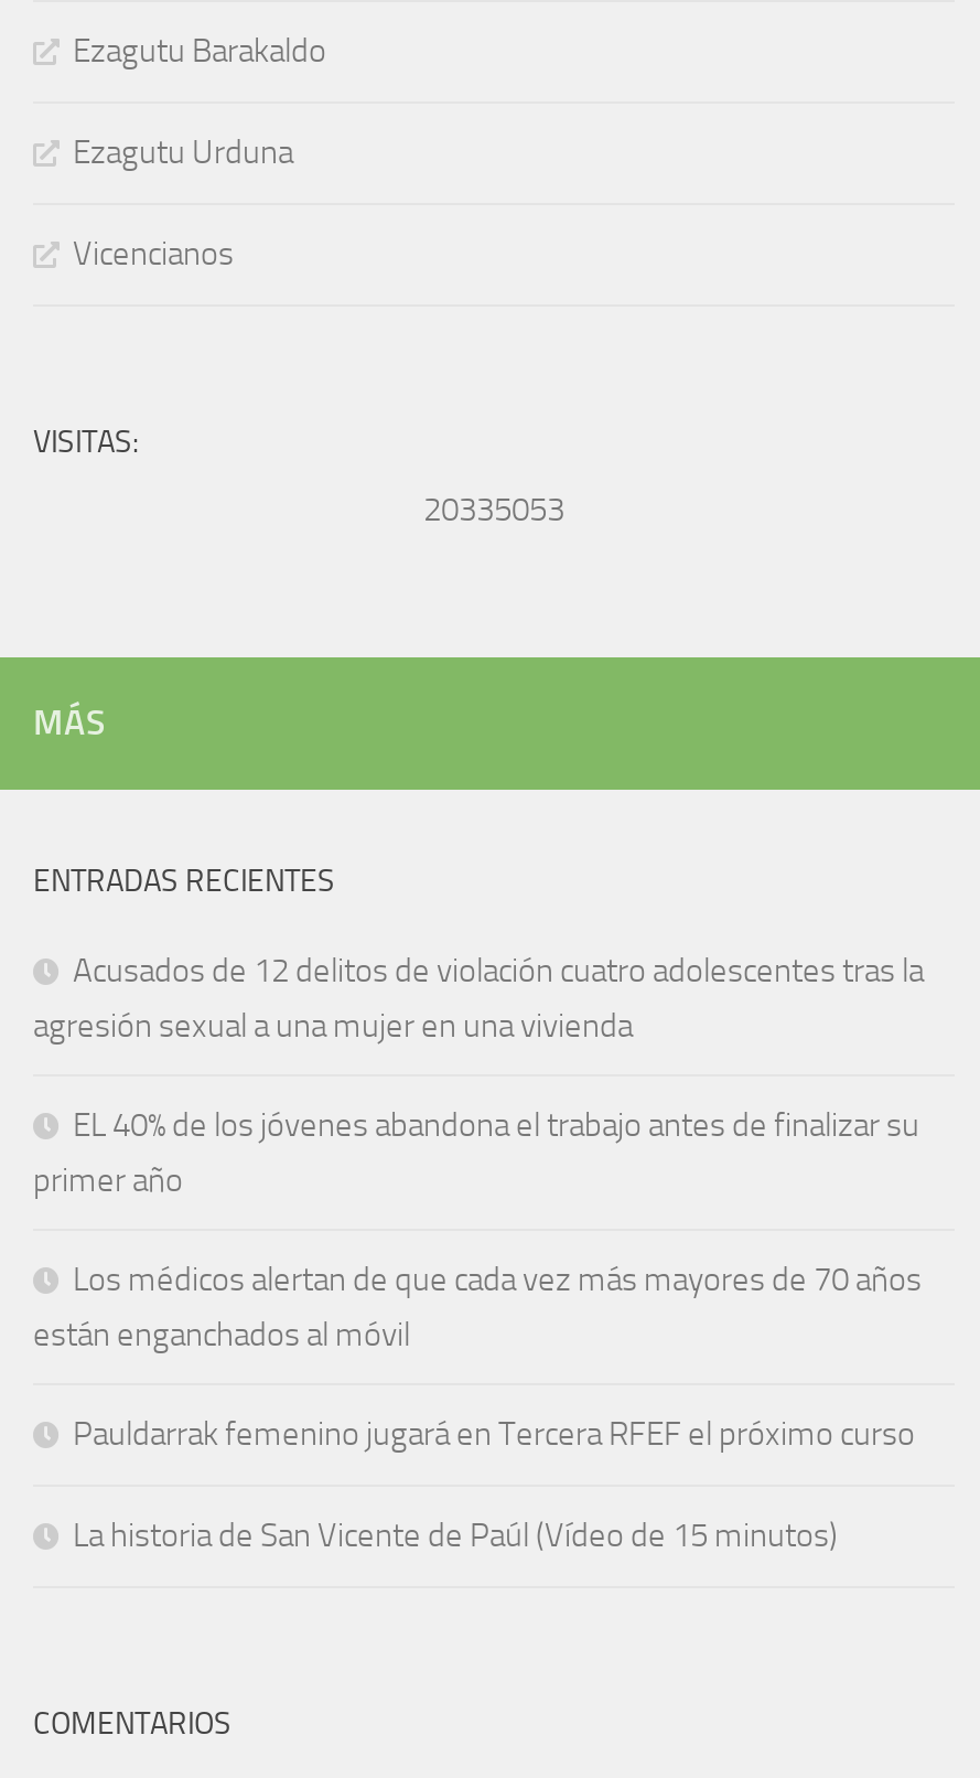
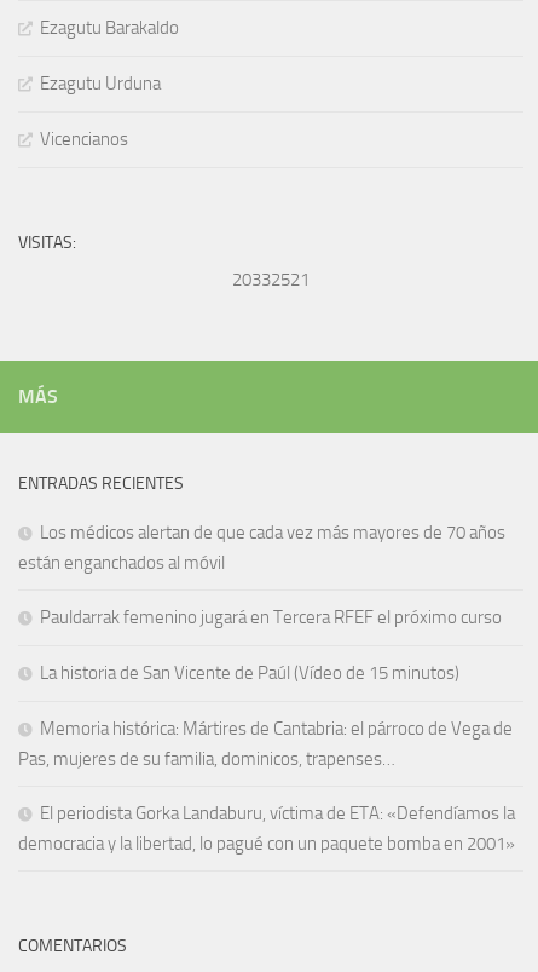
- 20335053
+ 20332521

- Acusados de 12 delitos de violación cuatro adolescentes tras la
- agresión sexual a una mujer en una vivienda
- EL 40% de los jóvenes abandona el trabajo antes de finalizar su
- primer año

moved up: Los médicos alertan de que cada vez más mayores de 70 años | están enganchados al móvil | Pauldarrak femenino jugará en Tercera RFEF el próximo curso | La historia de San Vicente de Paúl (Vídeo de 15 minutos)

+ Memoria histórica: Mártires de Cantabria: el párroco de Vega de
+ Pas, mujeres de su familia, dominicos, trapenses…
+ El periodista Gorka Landaburu, víctima de ETA: «Defendíamos la
+ democracia y la libertad, lo pagué con un paquete bomba en 2001»
